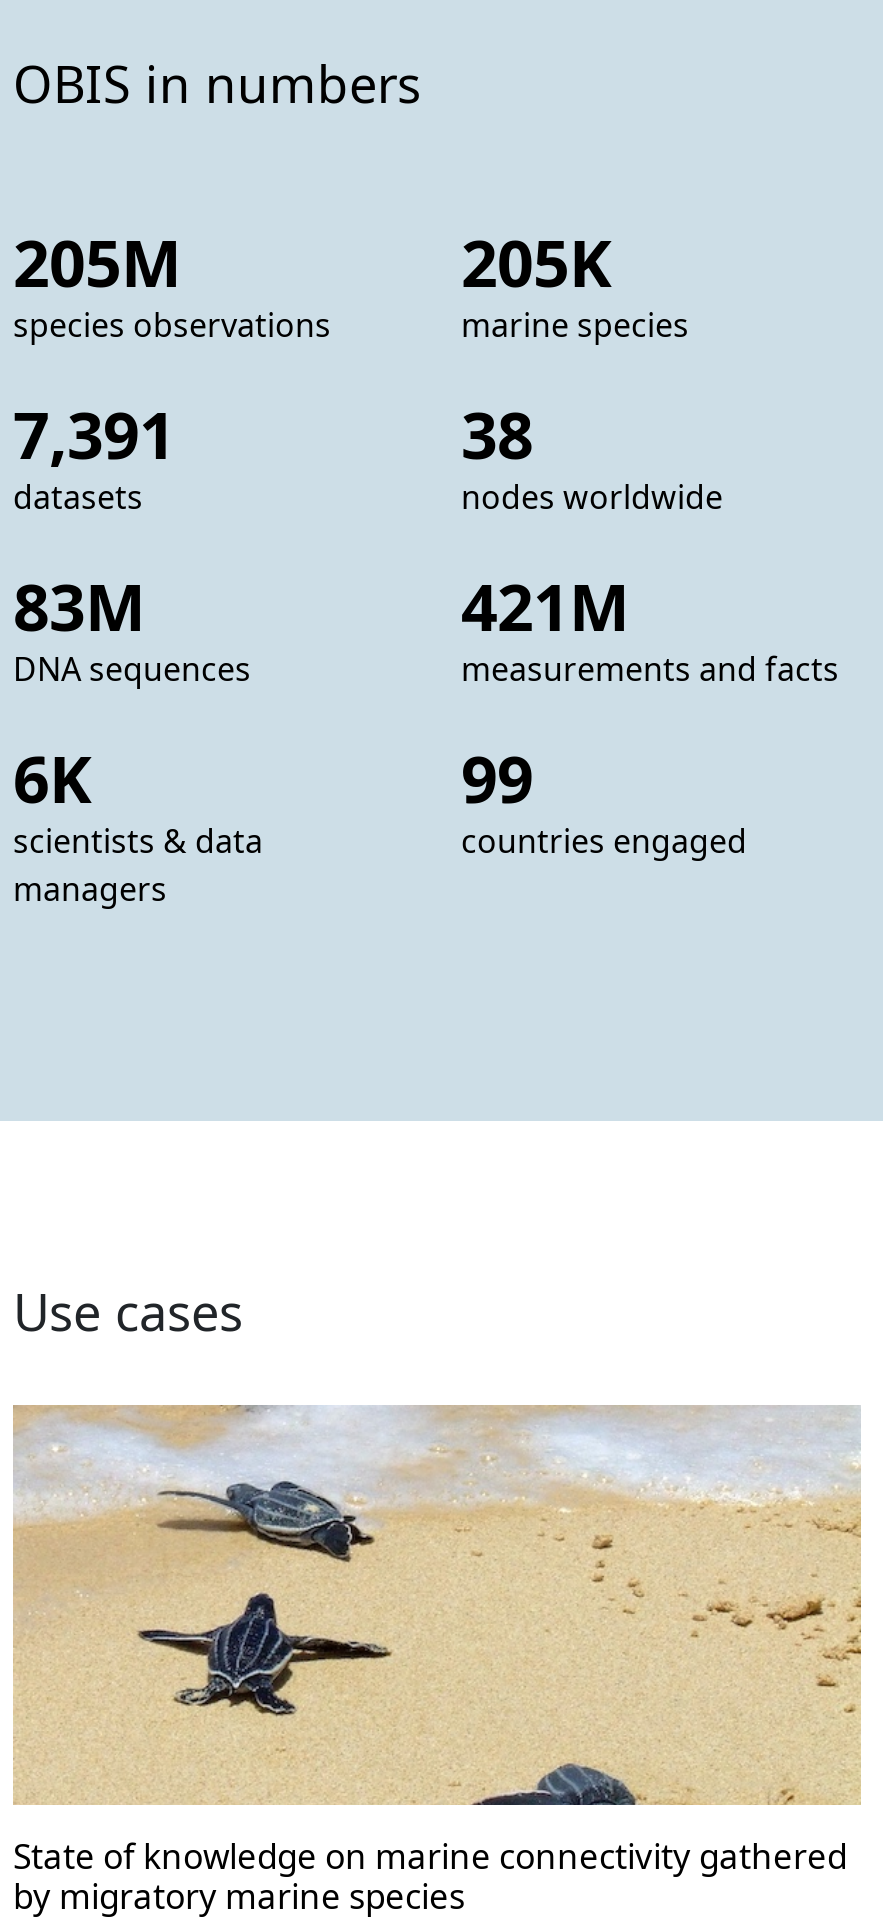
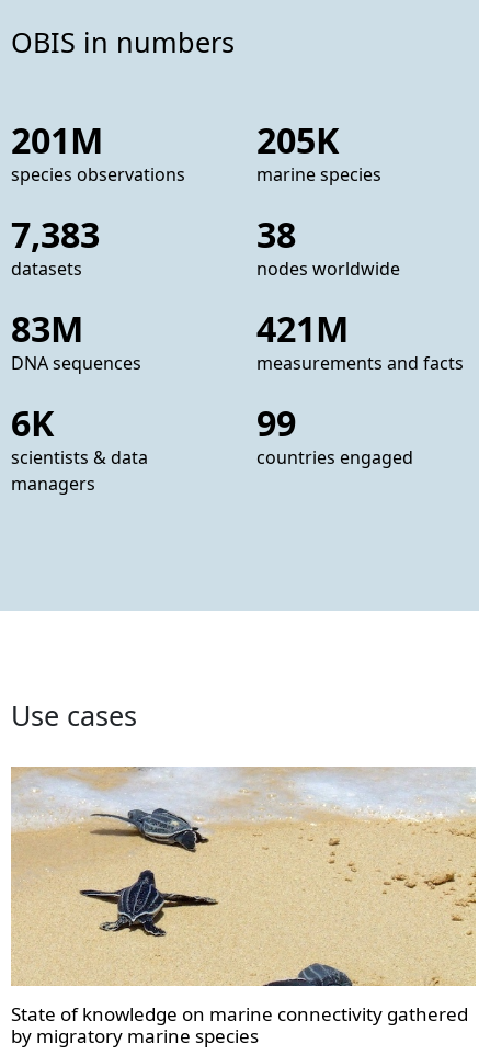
- 205M
+ 201M

- 7,391
+ 7,383
